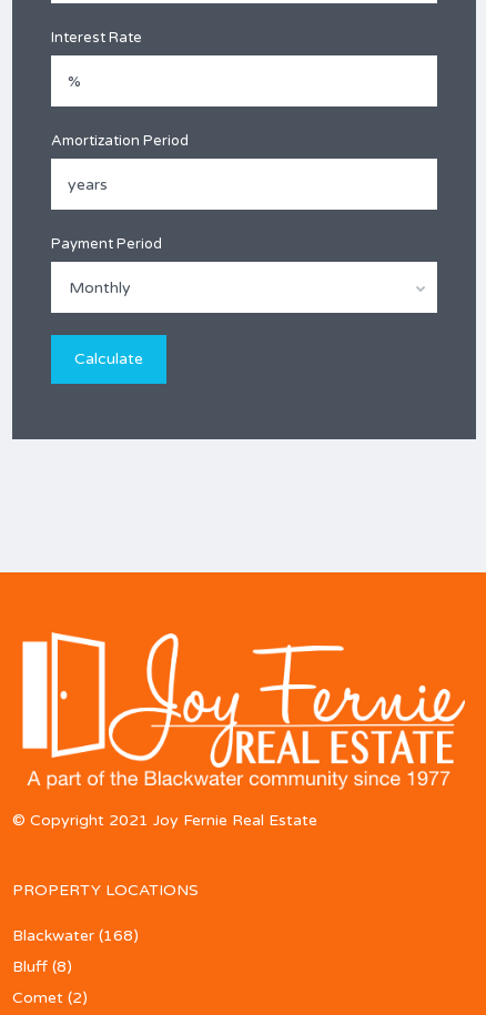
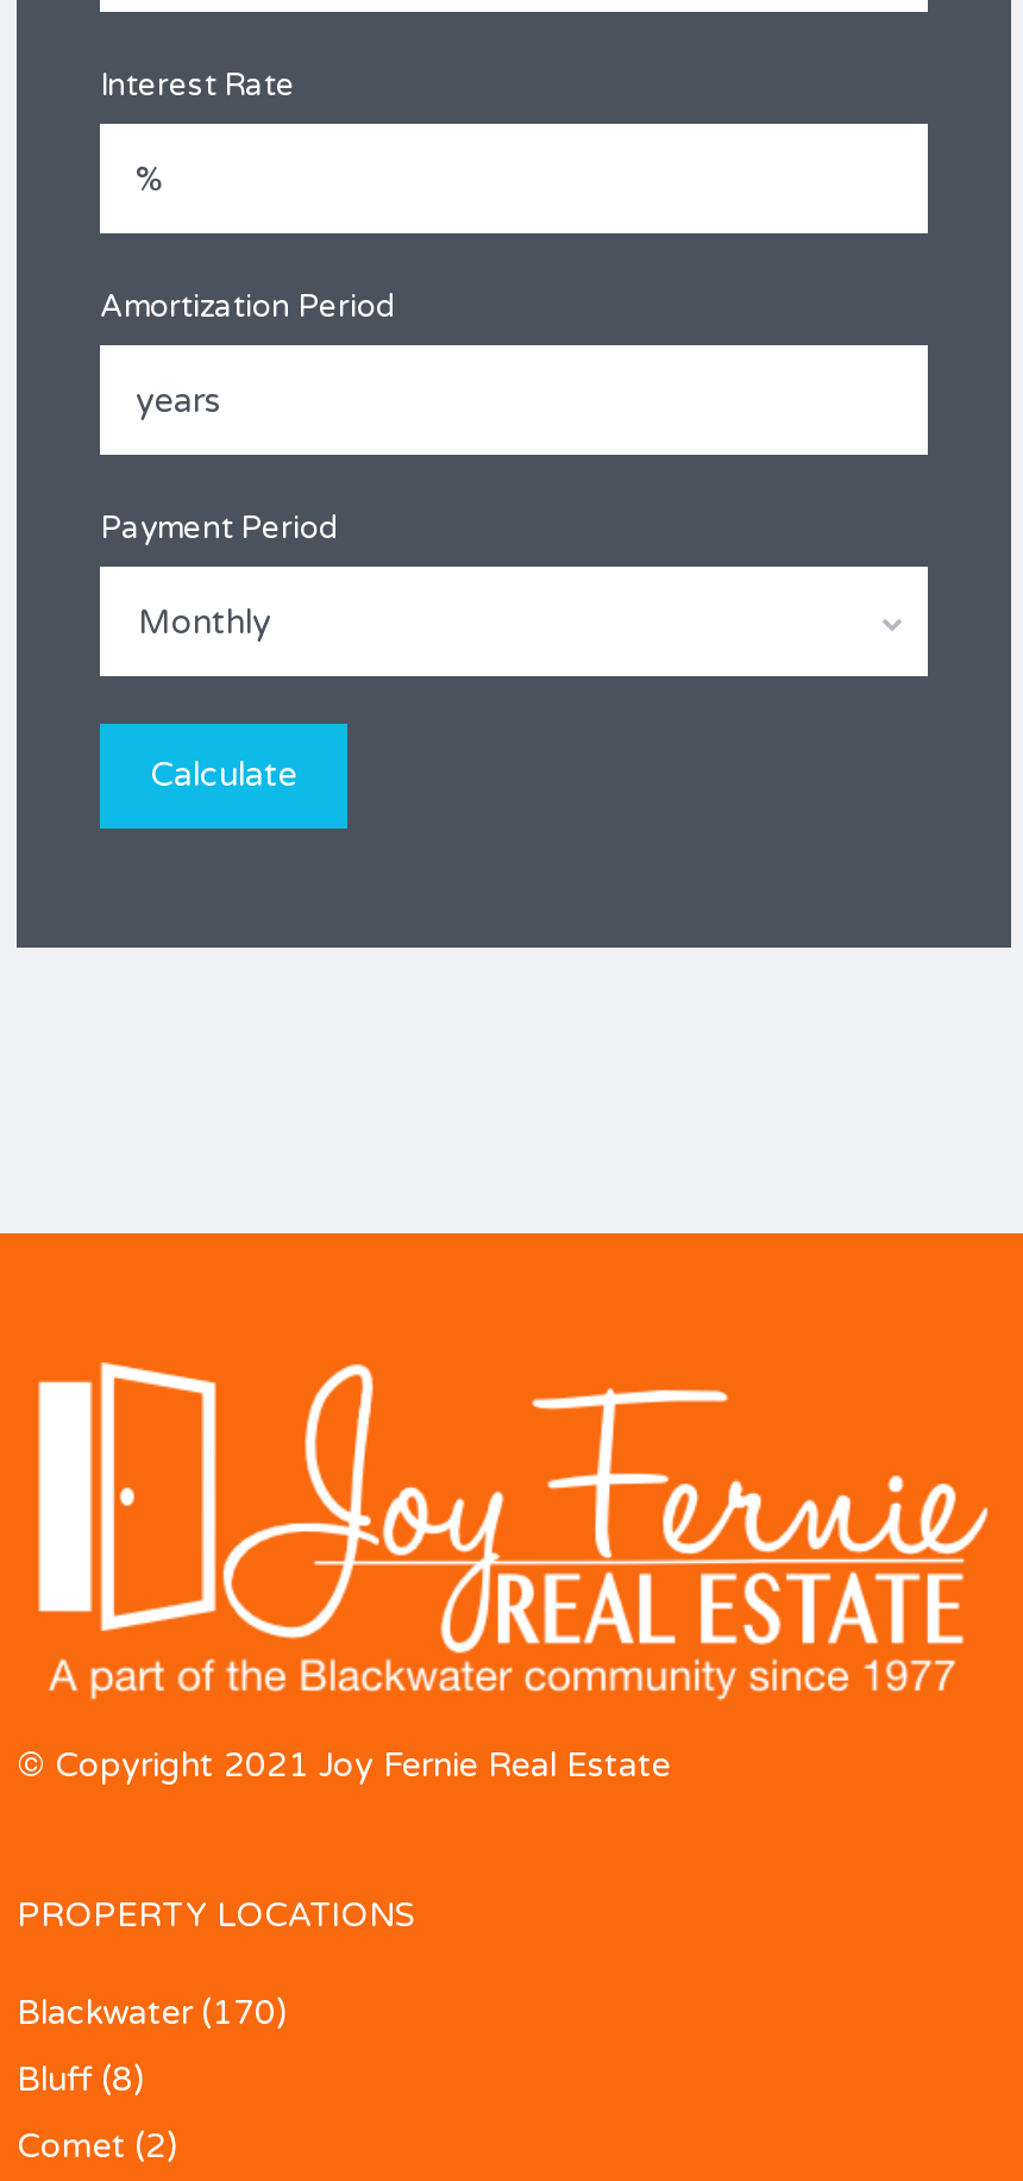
- Blackwater (168)
+ Blackwater (170)
